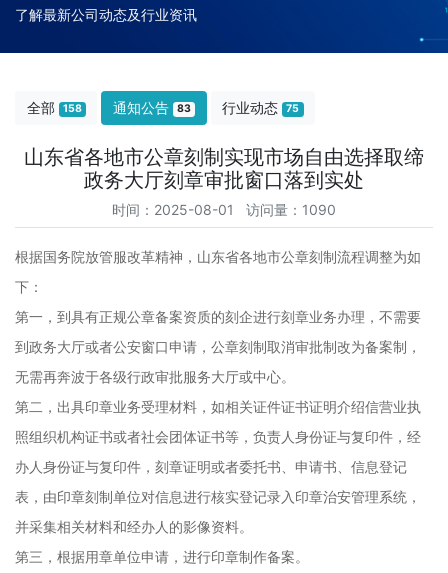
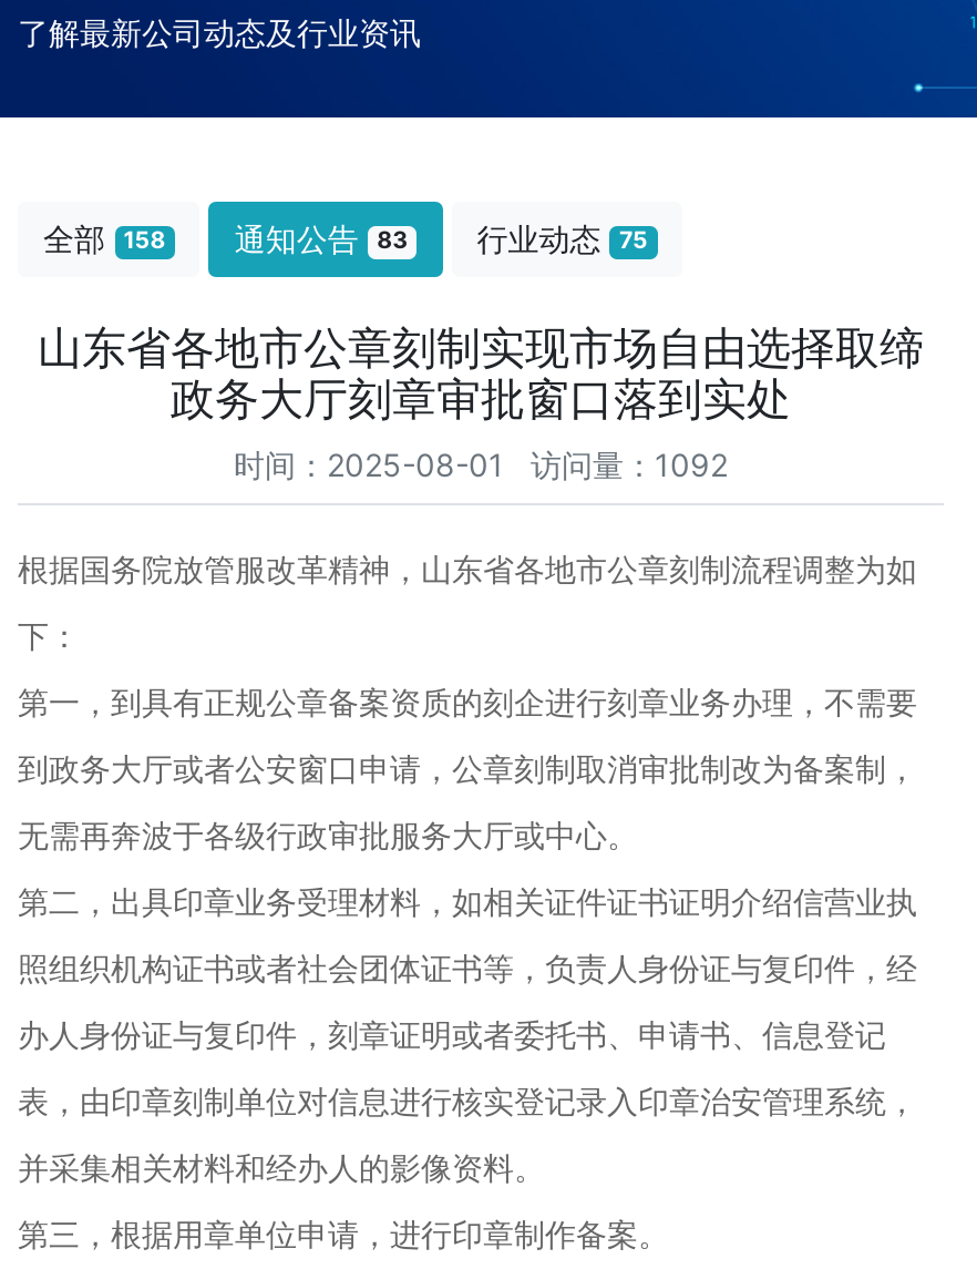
- 时间：2025-08-01 访问量：1090
+ 时间：2025-08-01 访问量：1092
